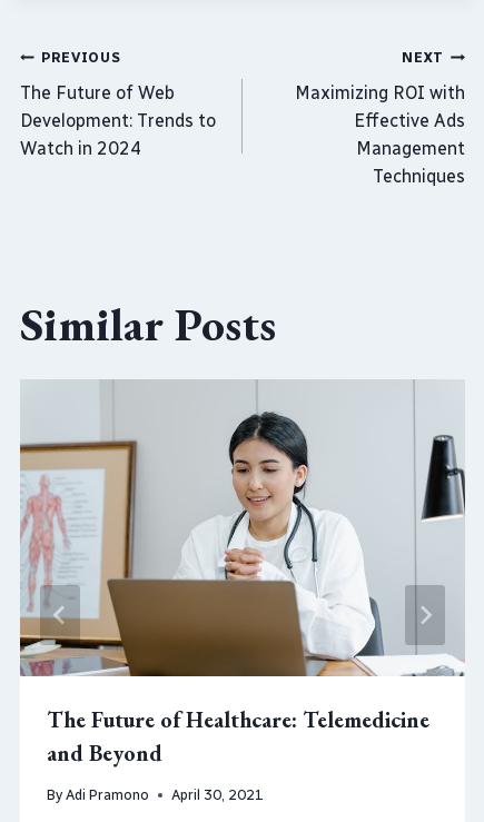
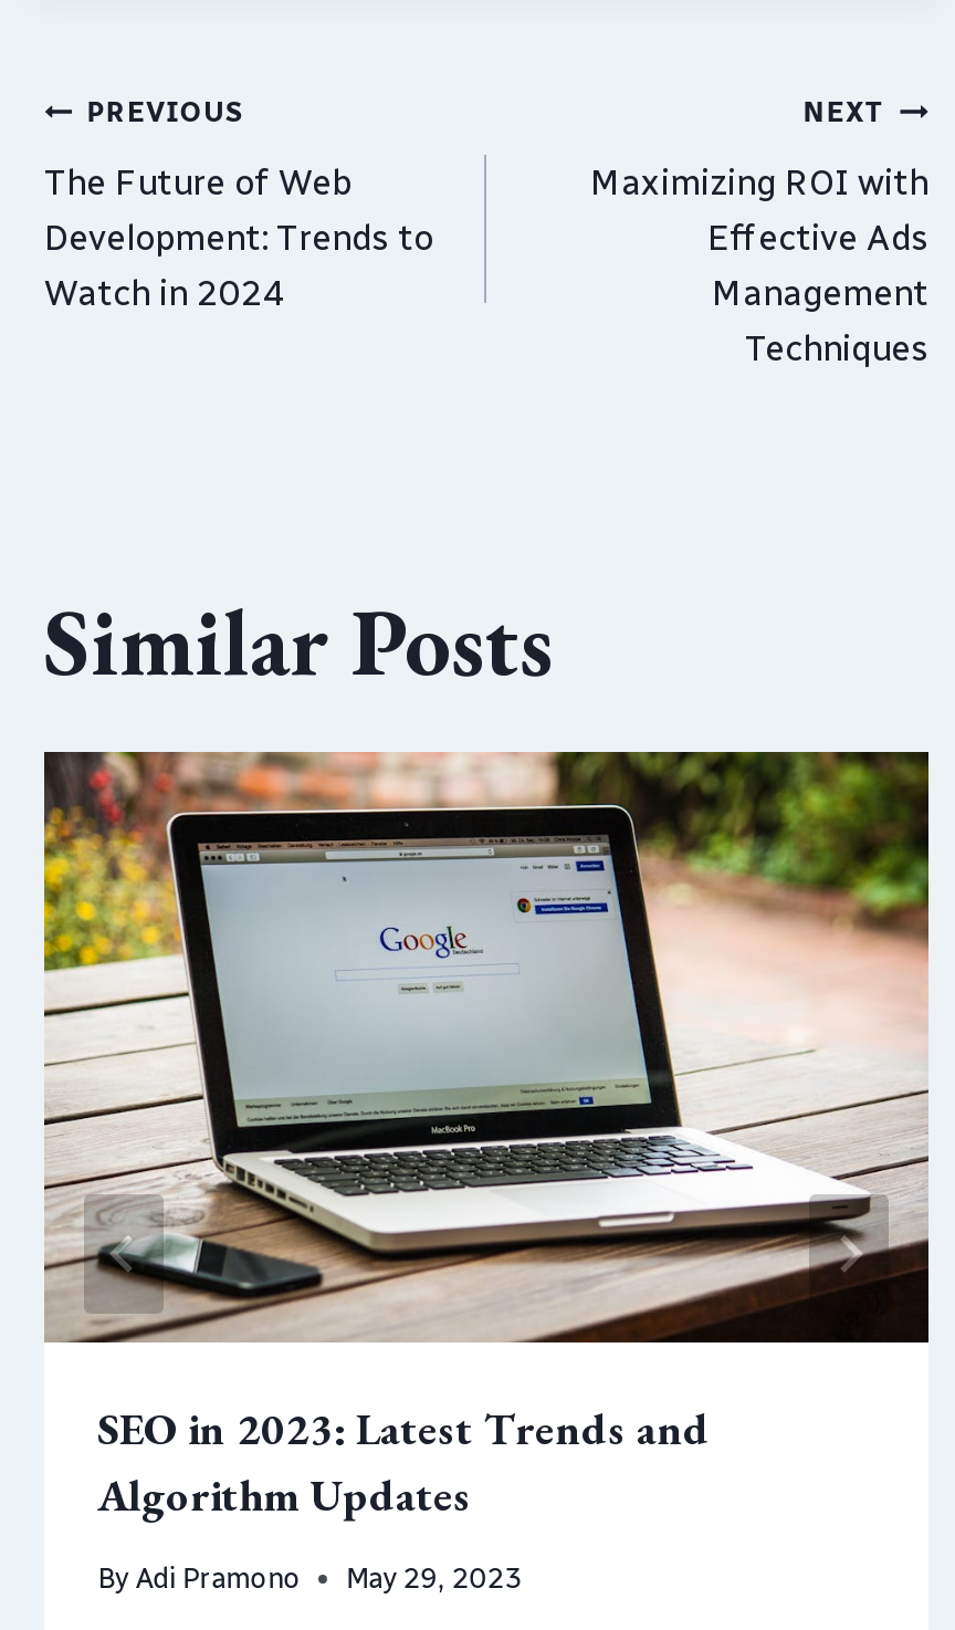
- [image]
- The Future of Healthcare: Telemedicine
- and Beyond
+ [image]
+ SEO in 2023: Latest Trends and
+ Algorithm Updates

- By Adi Pramono April 30, 2021
+ By Adi Pramono May 29, 2023
